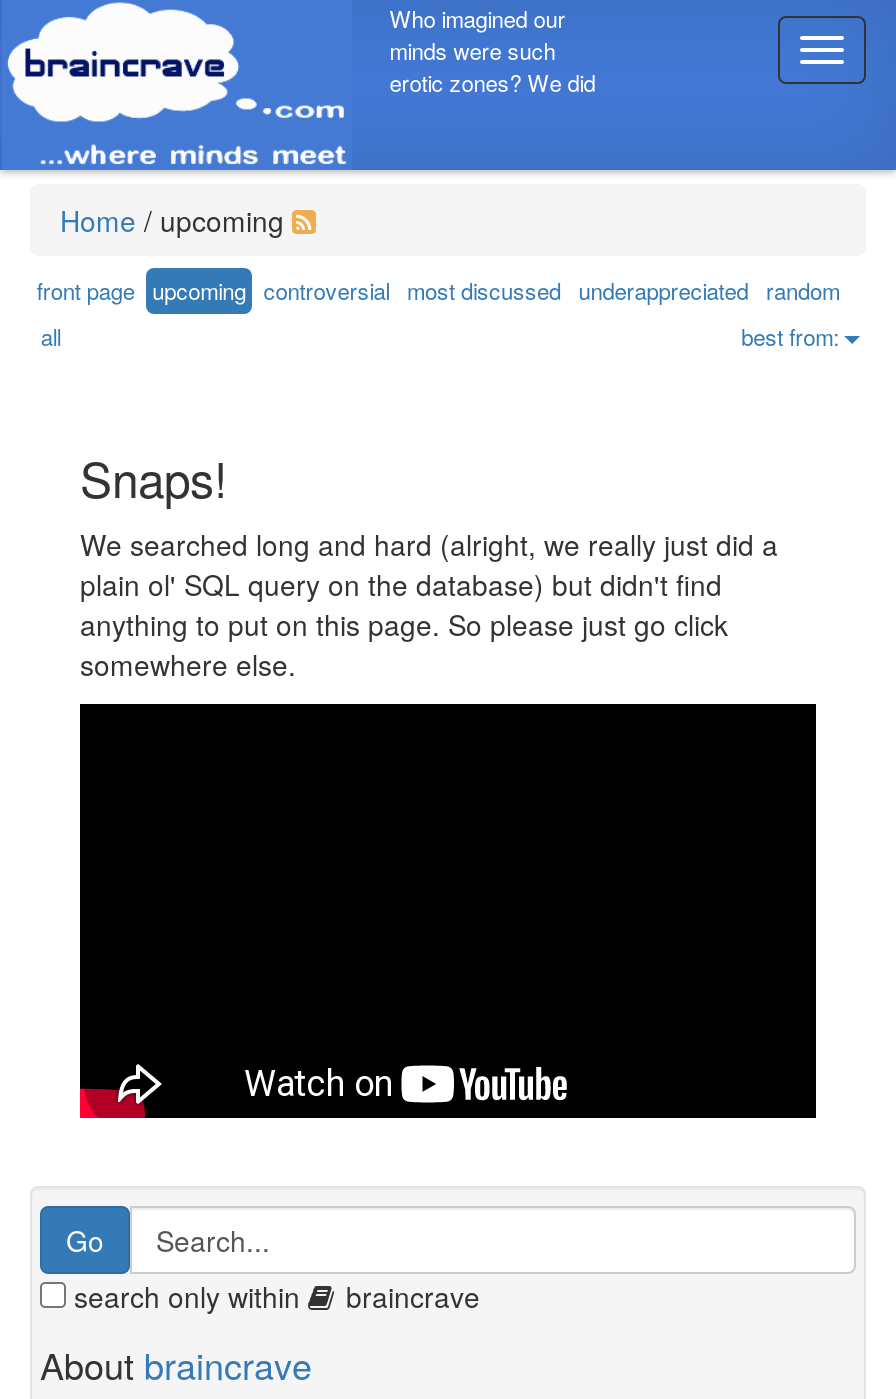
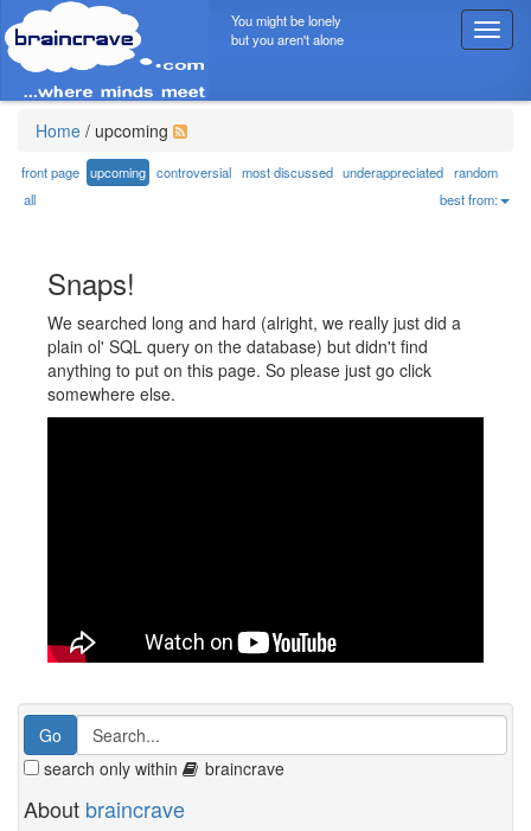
- Who imagined our
- minds were such
- erotic zones? We did
+ You might be lonely
+ but you aren't alone
